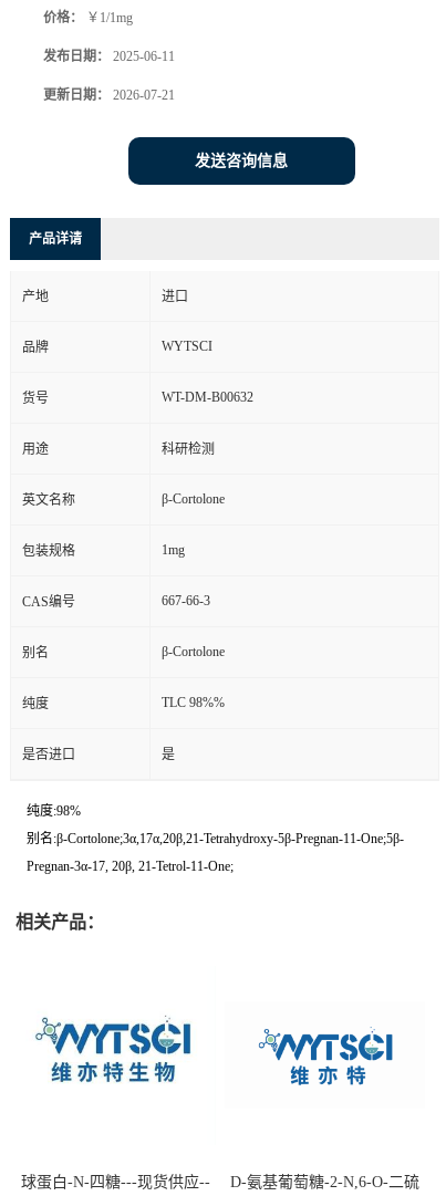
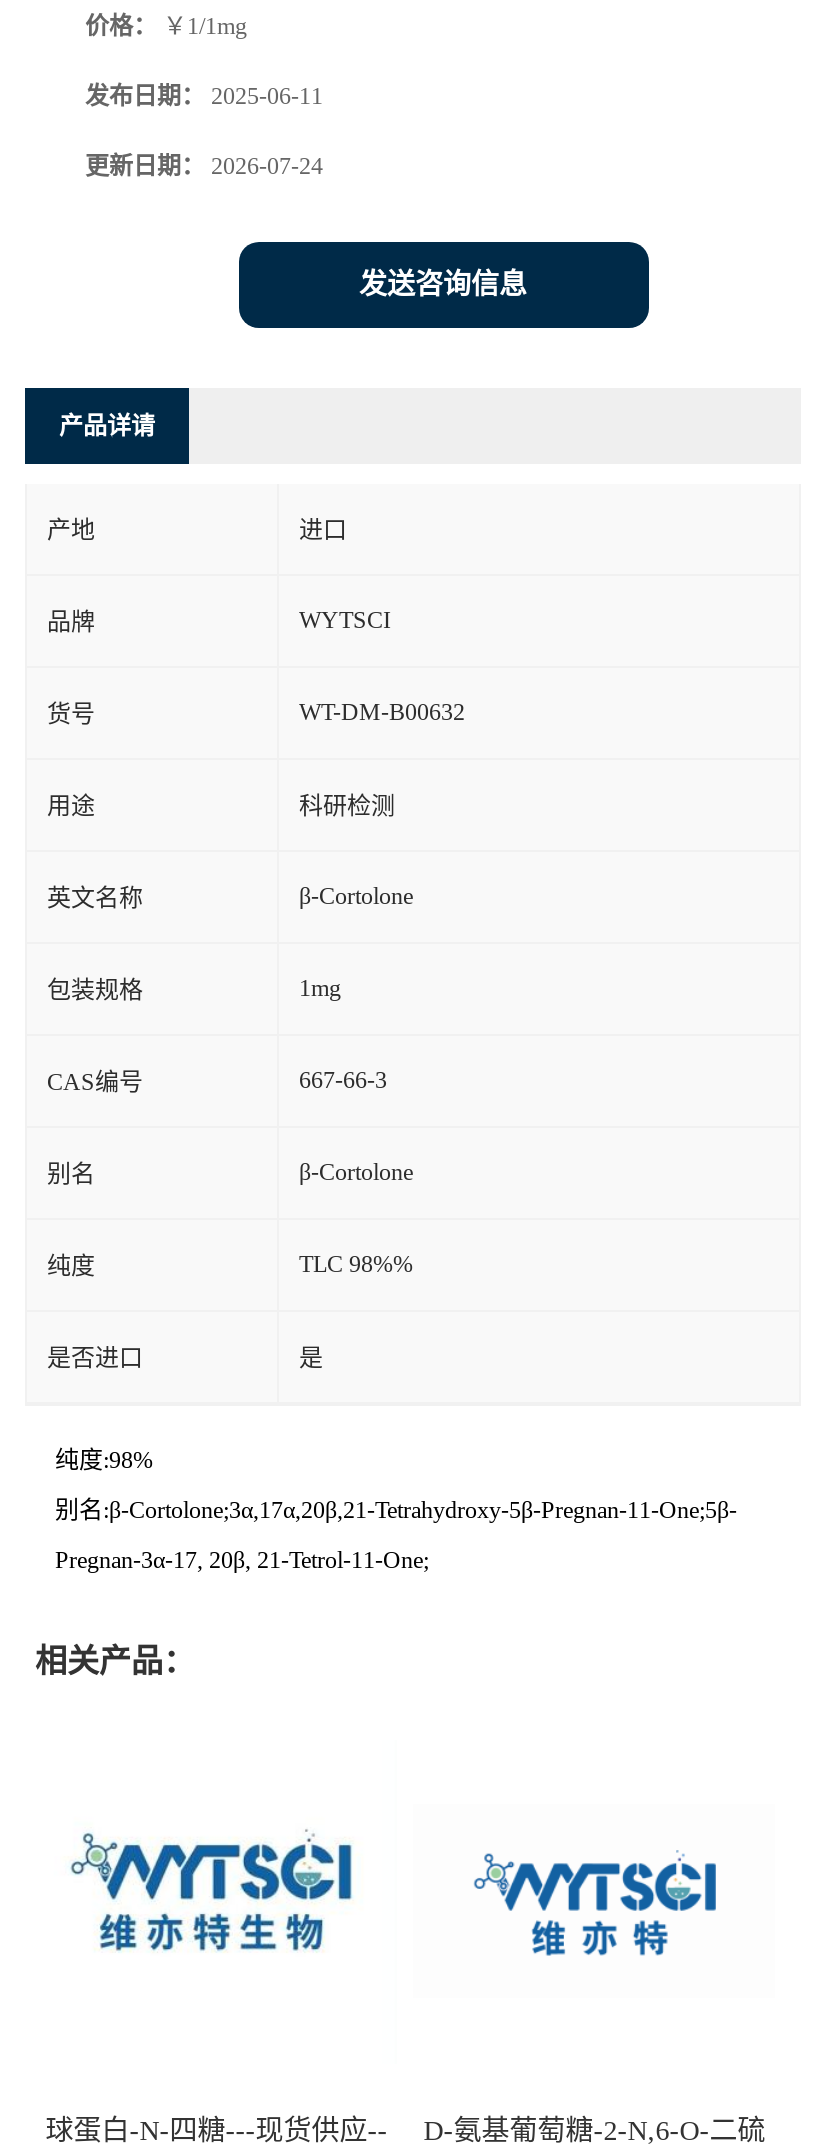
- 更新日期：2026-07-21
+ 更新日期：2026-07-24
